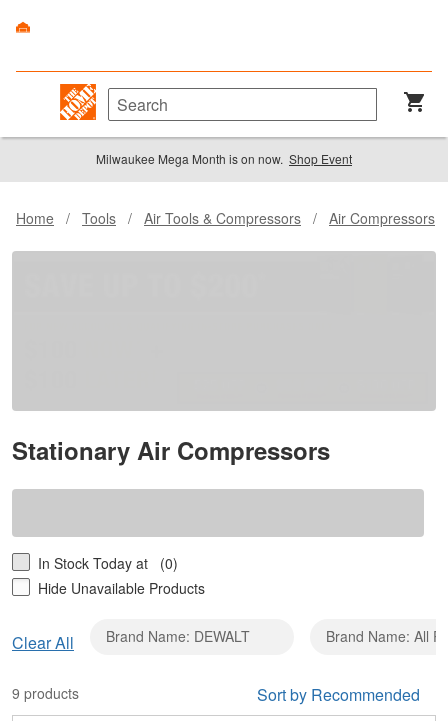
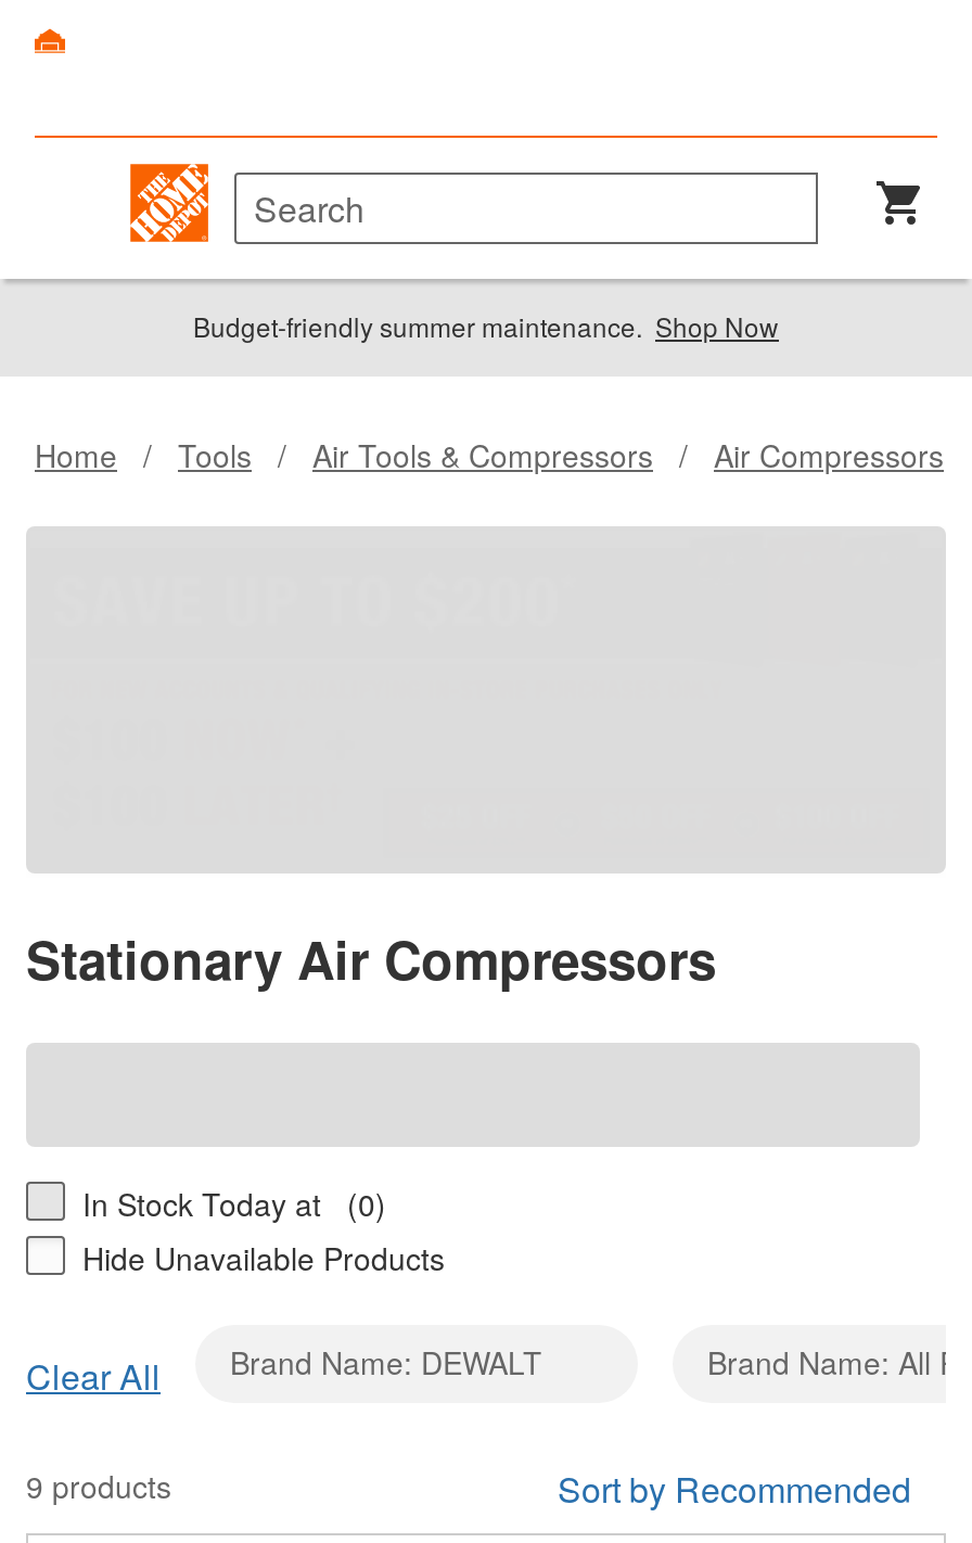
- Milwaukee Mega Month is on now. Shop Event
+ Budget-friendly summer maintenance. Shop Now
